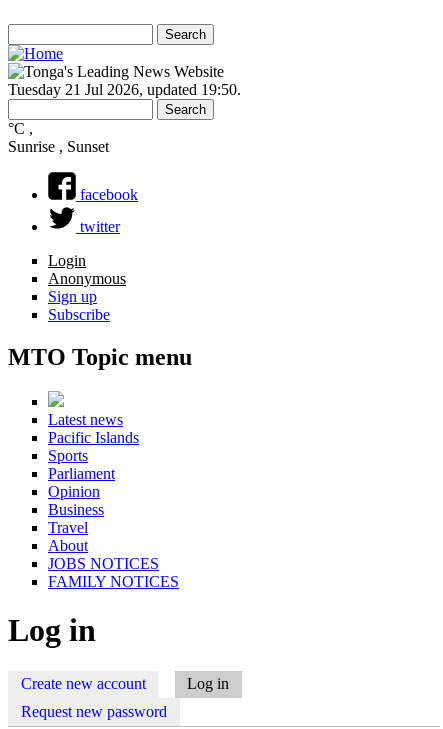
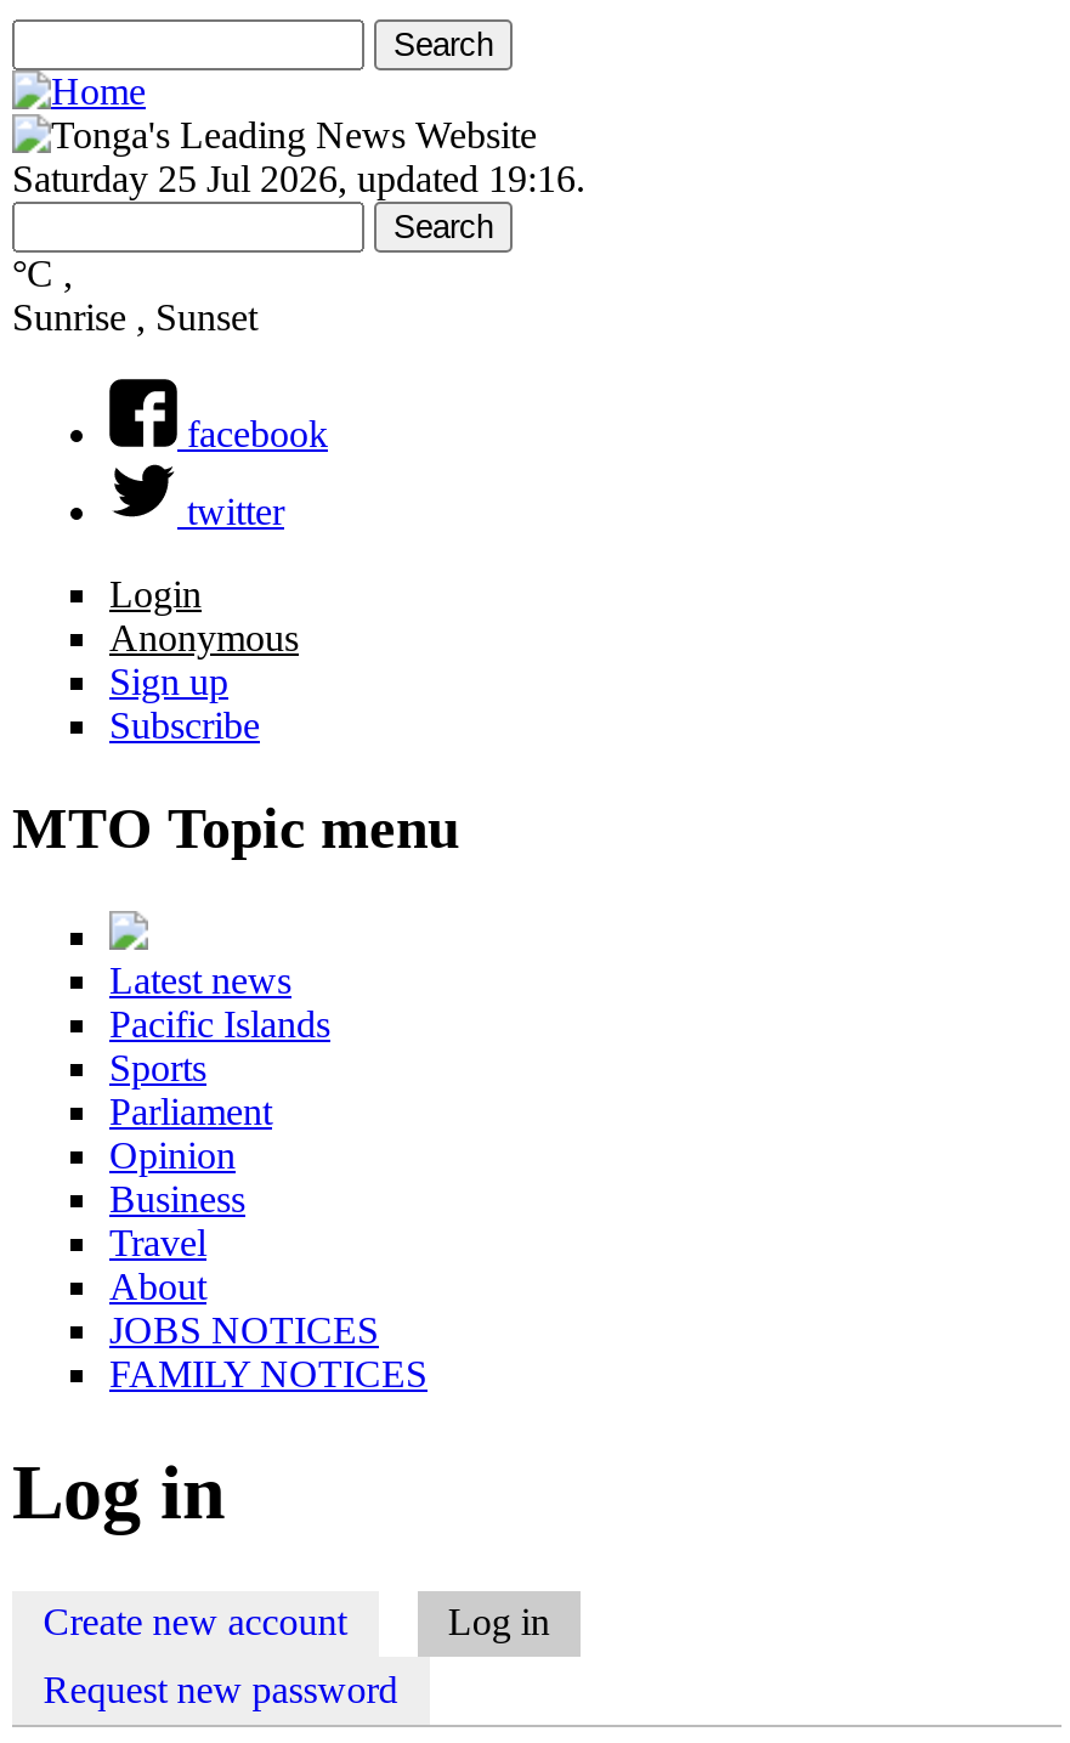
- Tuesday 21 Jul 2026, updated 19:50.
+ Saturday 25 Jul 2026, updated 19:16.
